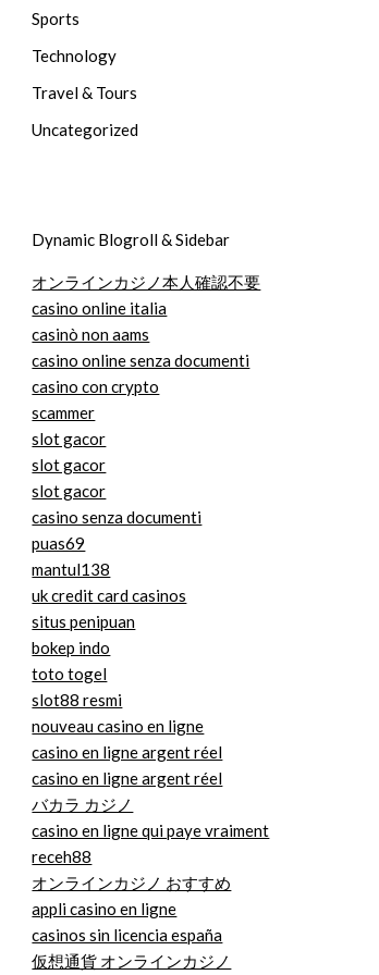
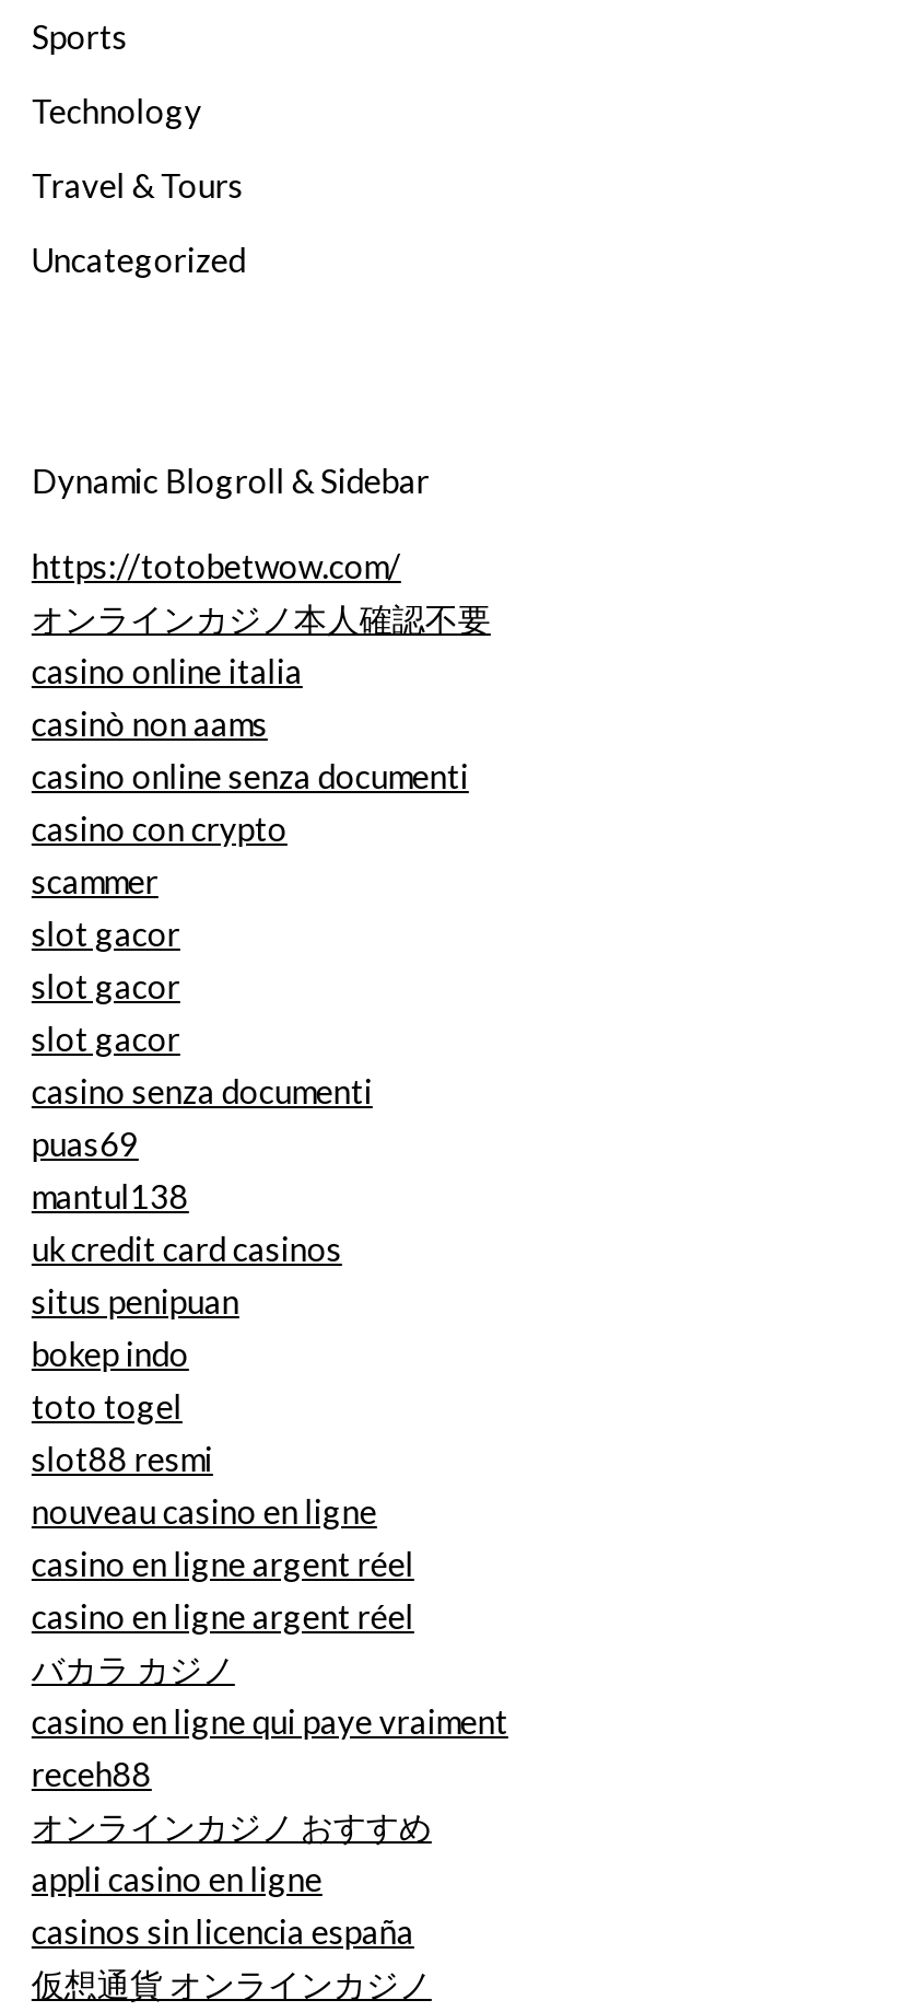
+ https://totobetwow.com/
